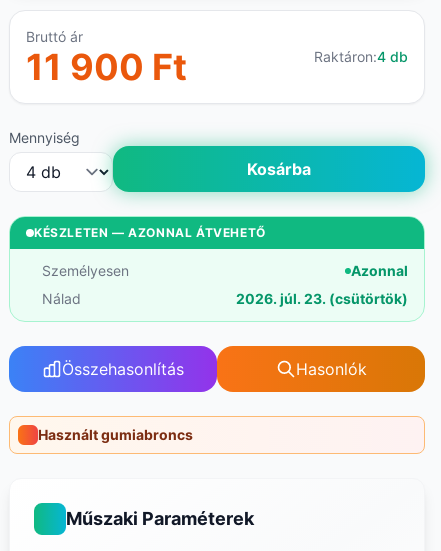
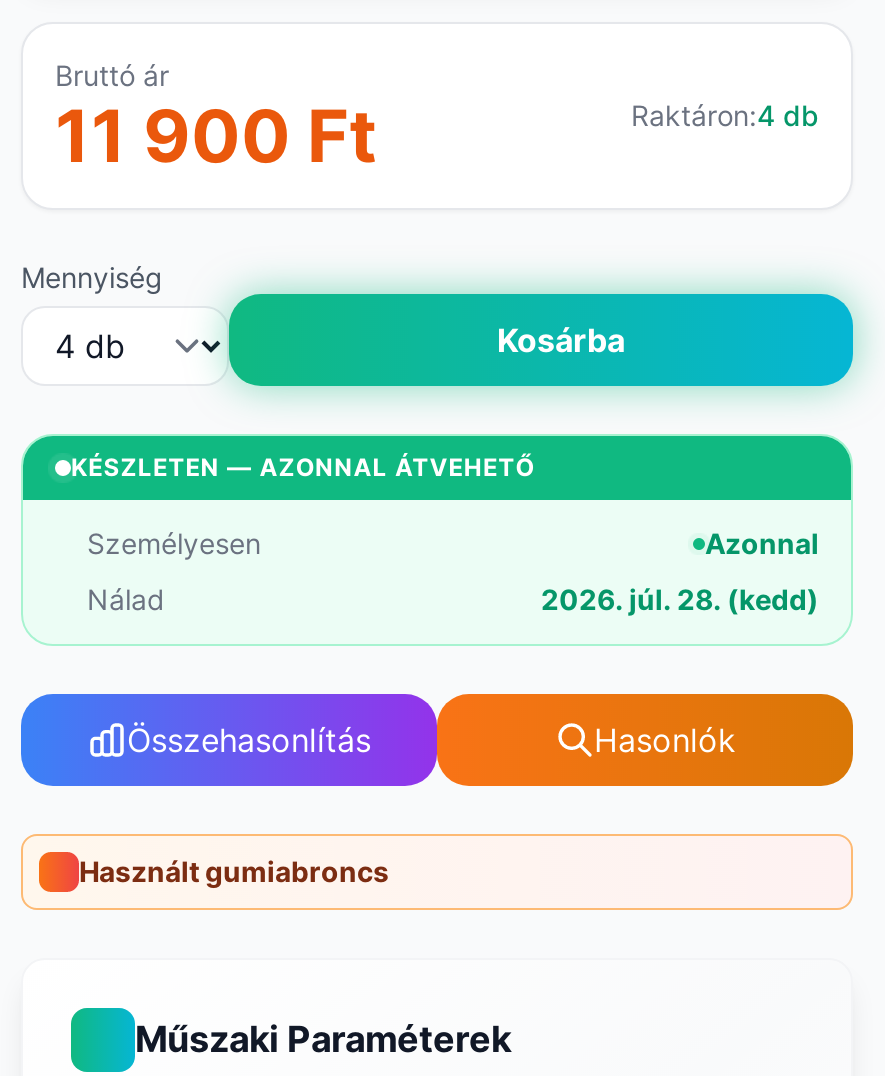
- 2026. júl. 23. (csütörtök)
+ 2026. júl. 28. (kedd)
